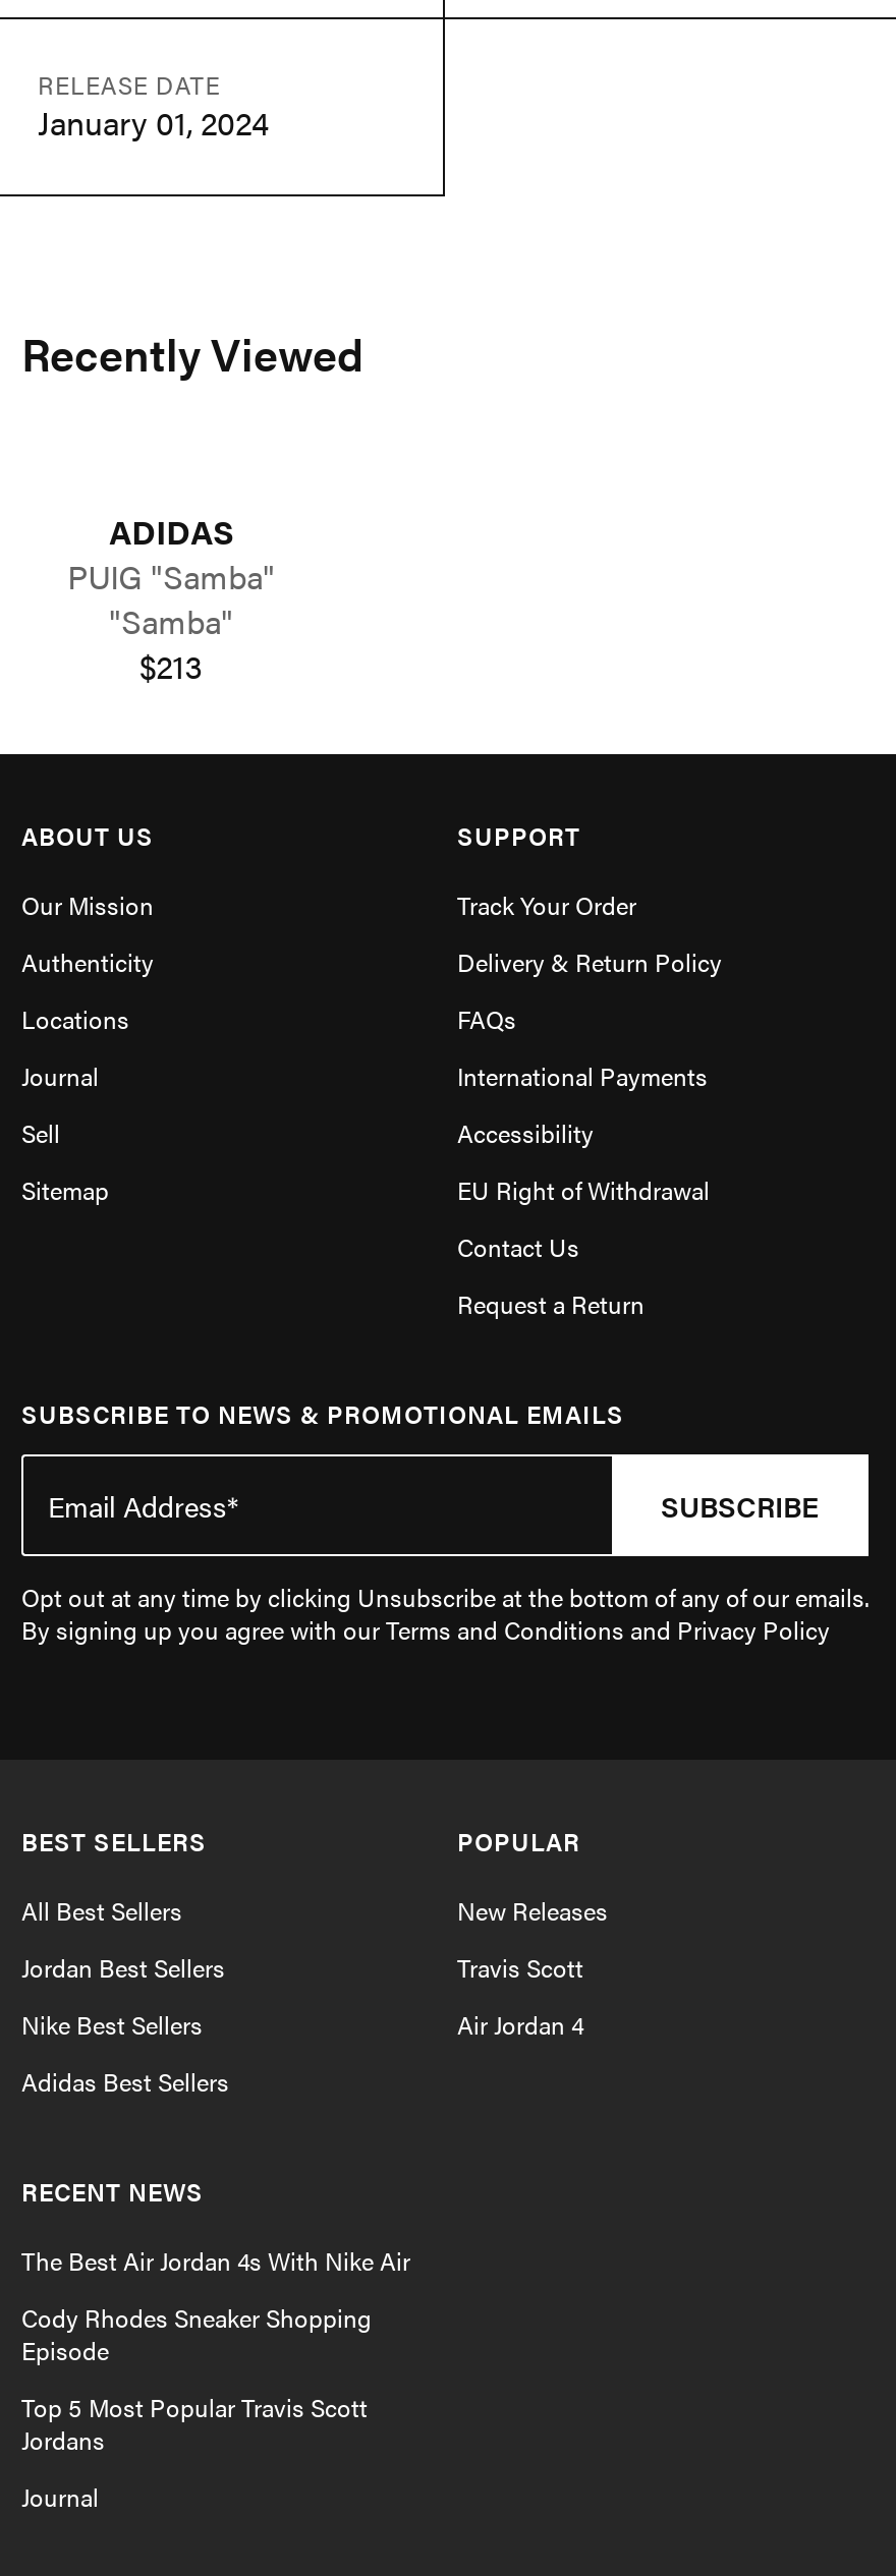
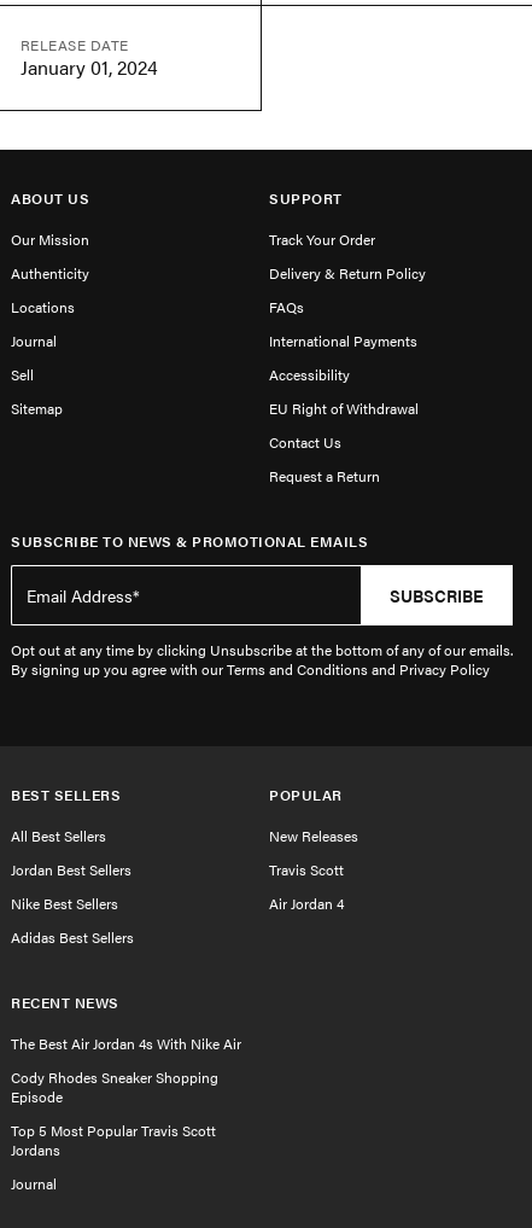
- Recently Viewed
- ADIDAS
- PUIG "Samba"
- "Samba"
- $213
